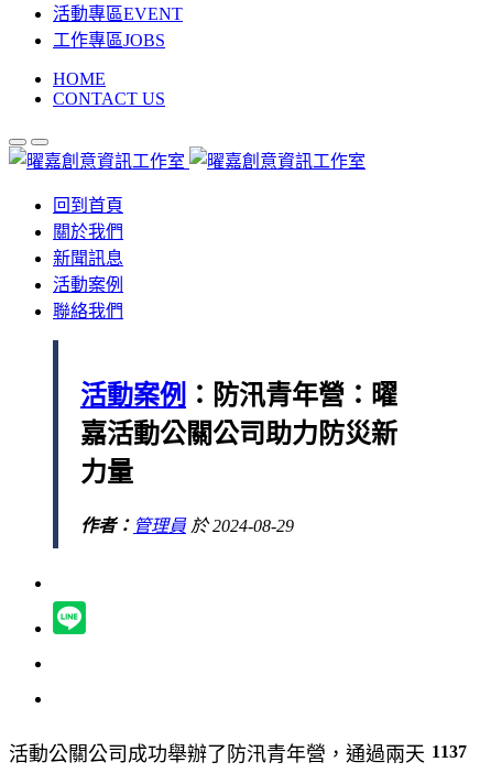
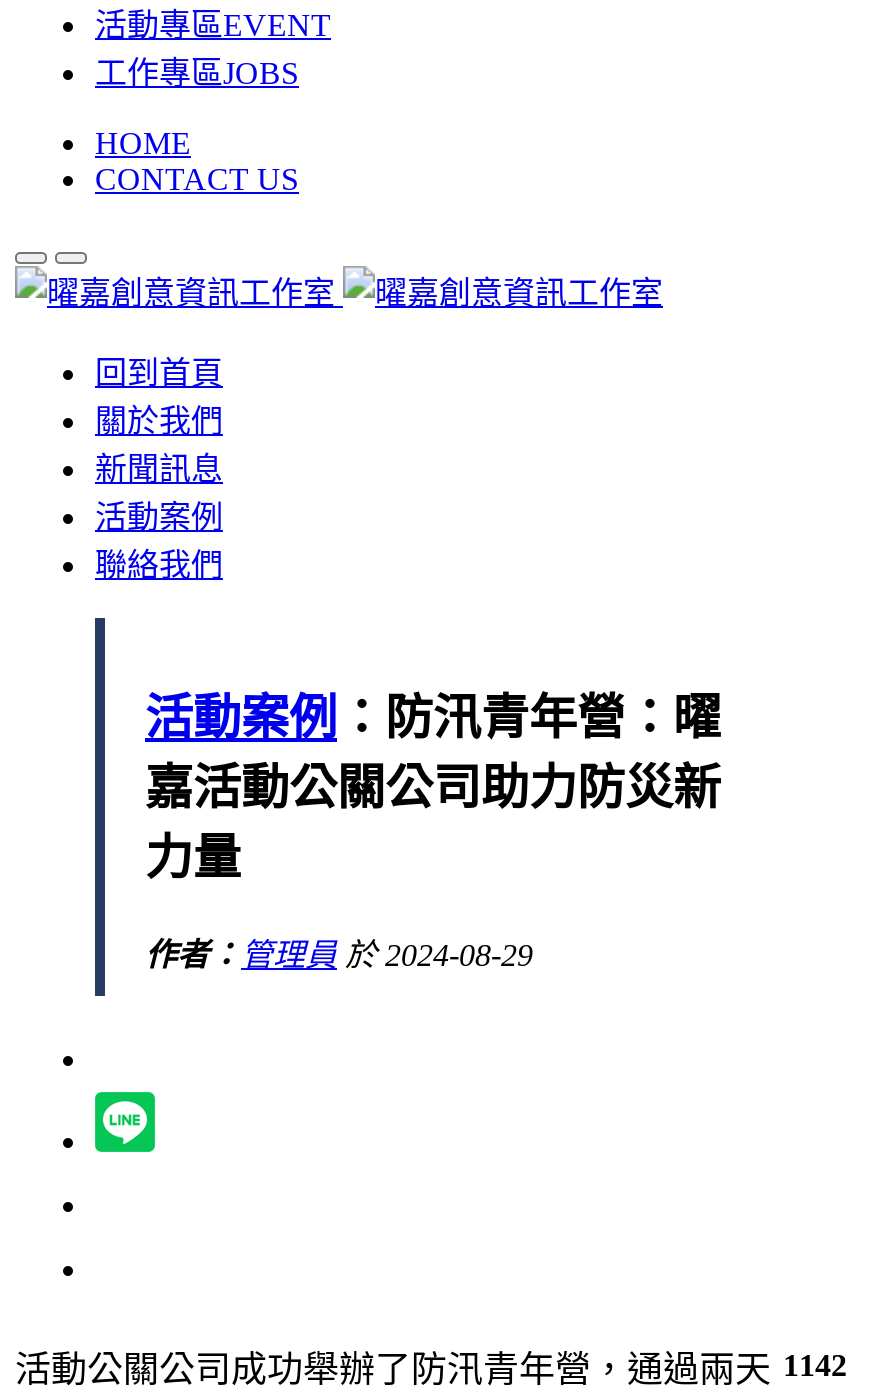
- 活動公關公司成功舉辦了防汛青年營，通過兩天 1137
+ 活動公關公司成功舉辦了防汛青年營，通過兩天 1142
